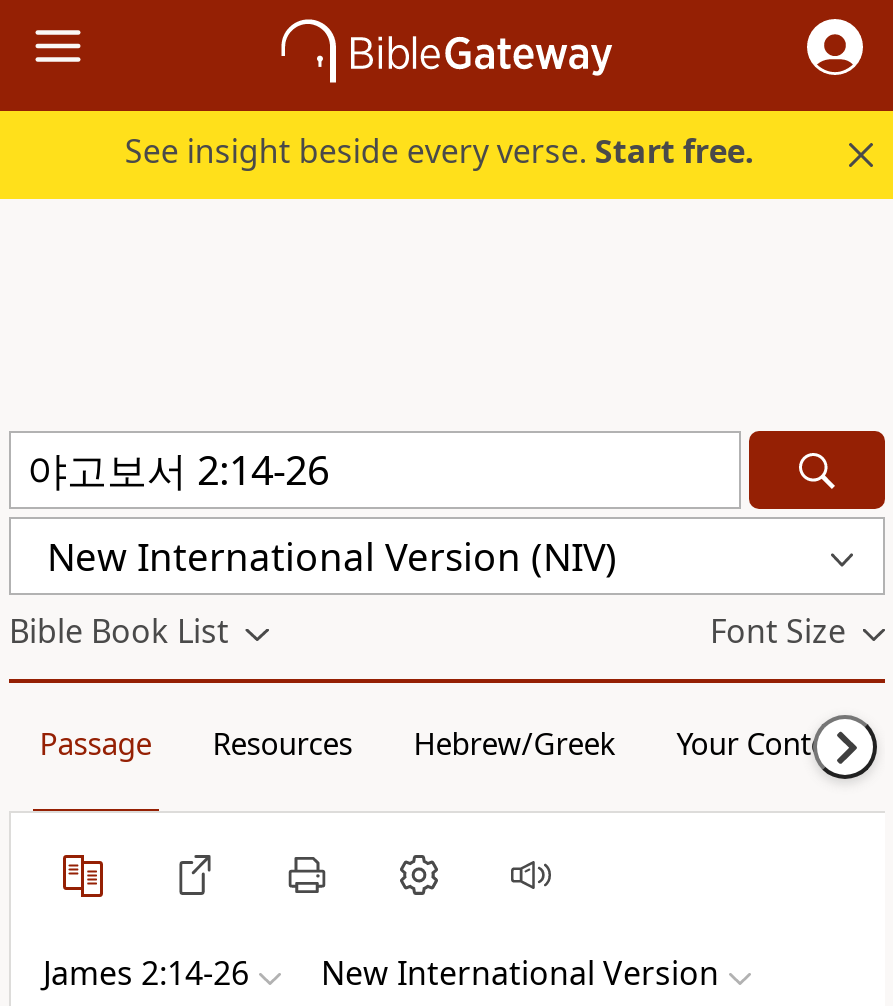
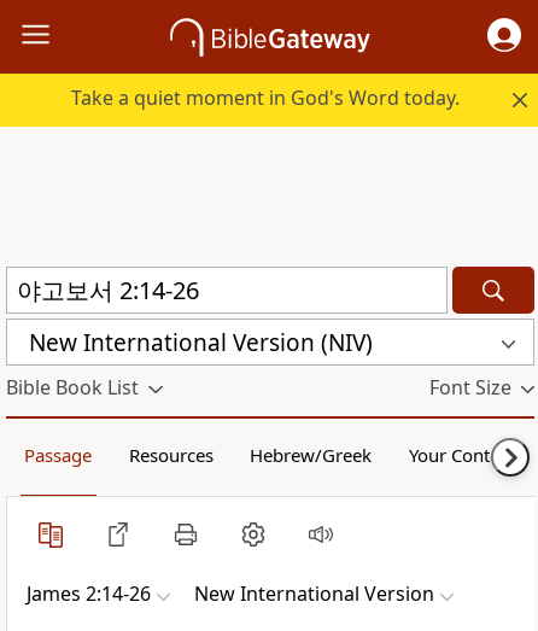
- See insight beside every verse. Start free.
+ Take a quiet moment in God's Word today.
